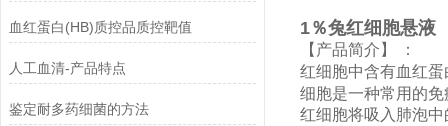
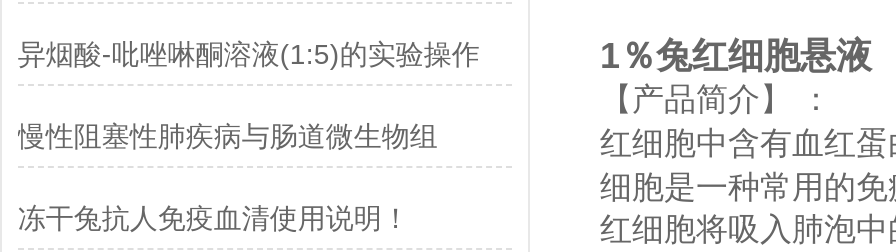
- 血红蛋白(HB)质控品质控靶值
+ 异烟酸-吡唑啉酮溶液(1:5)的实验操作

- 人工血清-产品特点
+ 慢性阻塞性肺疾病与肠道微生物组

- 鉴定耐多药细菌的方法
+ 冻干兔抗人免疫血清使用说明！
